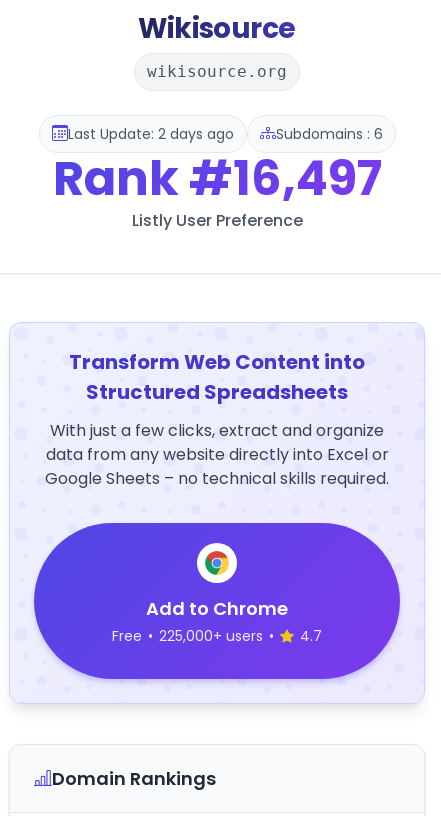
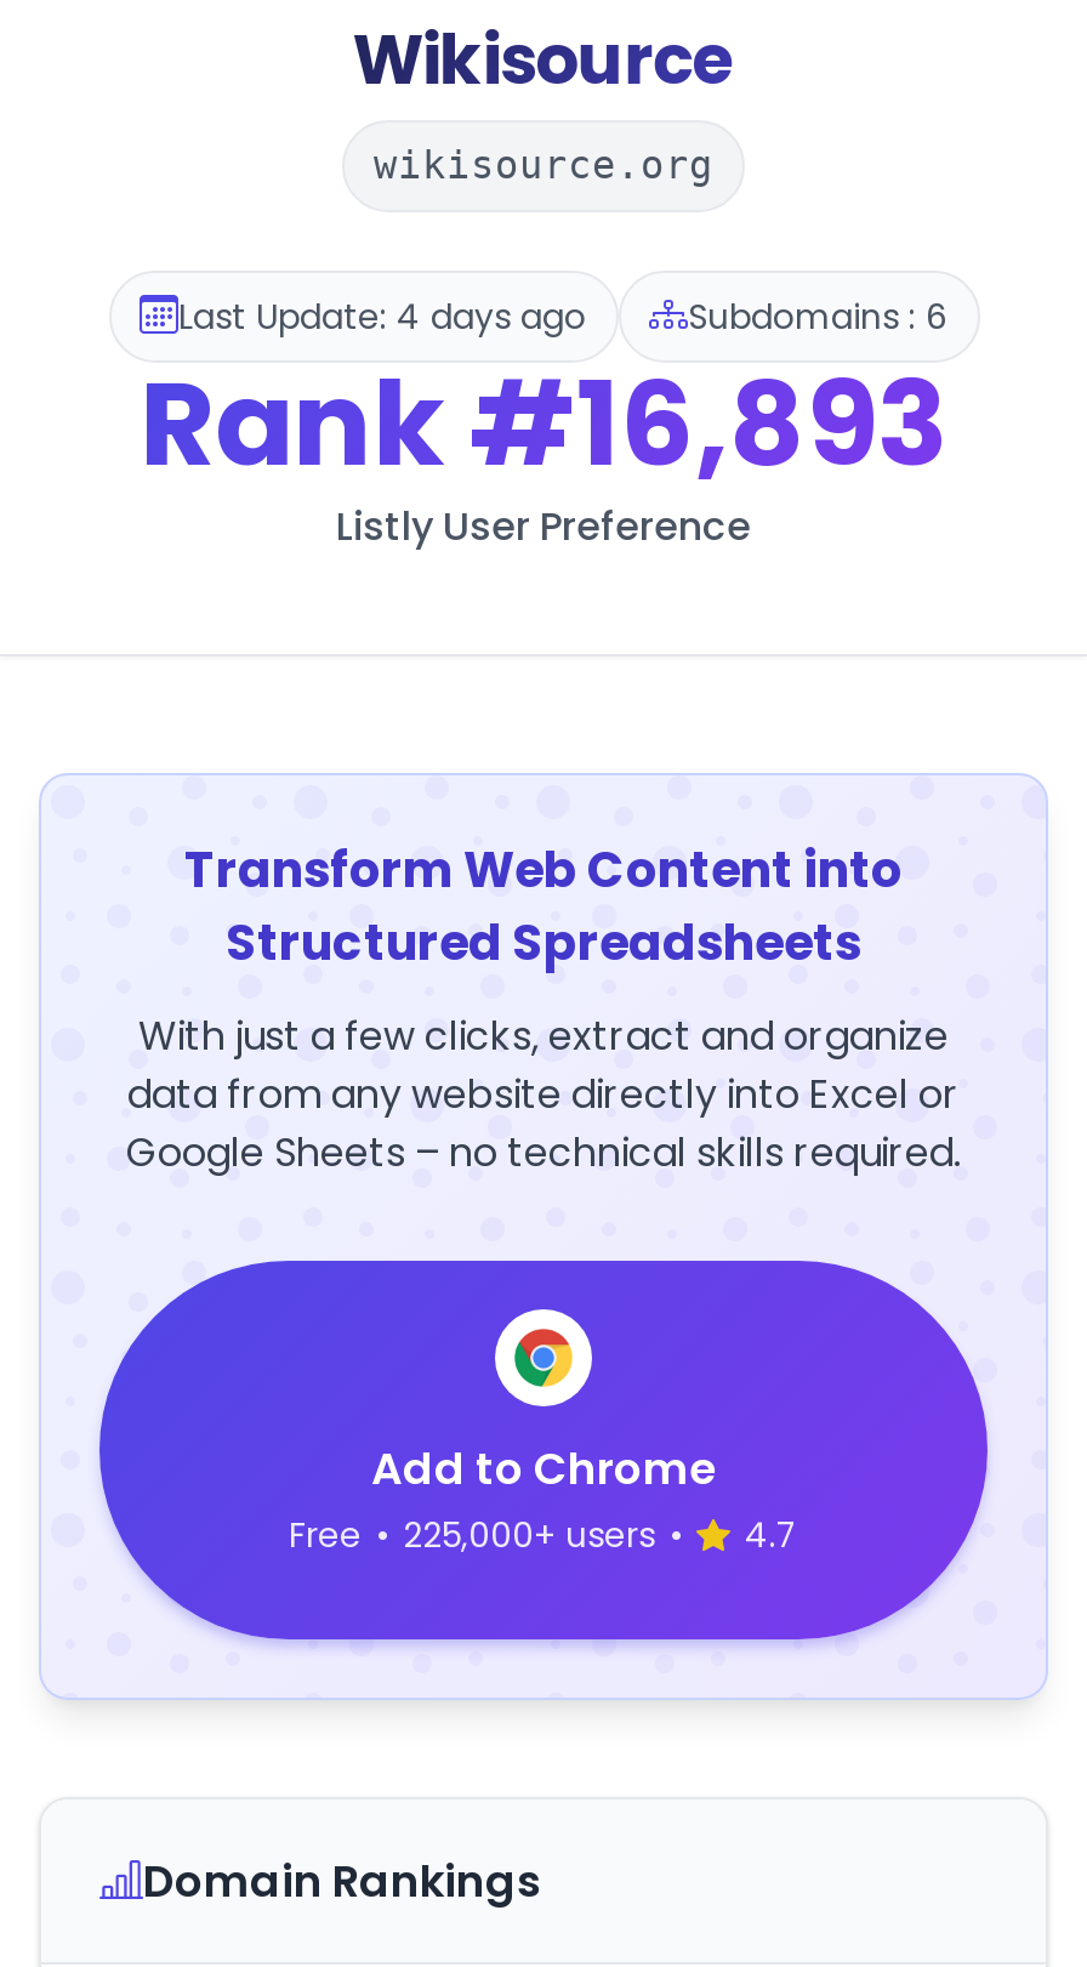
- Last Update: 2 days ago
+ Last Update: 4 days ago

- Rank #16,497
+ Rank #16,893
